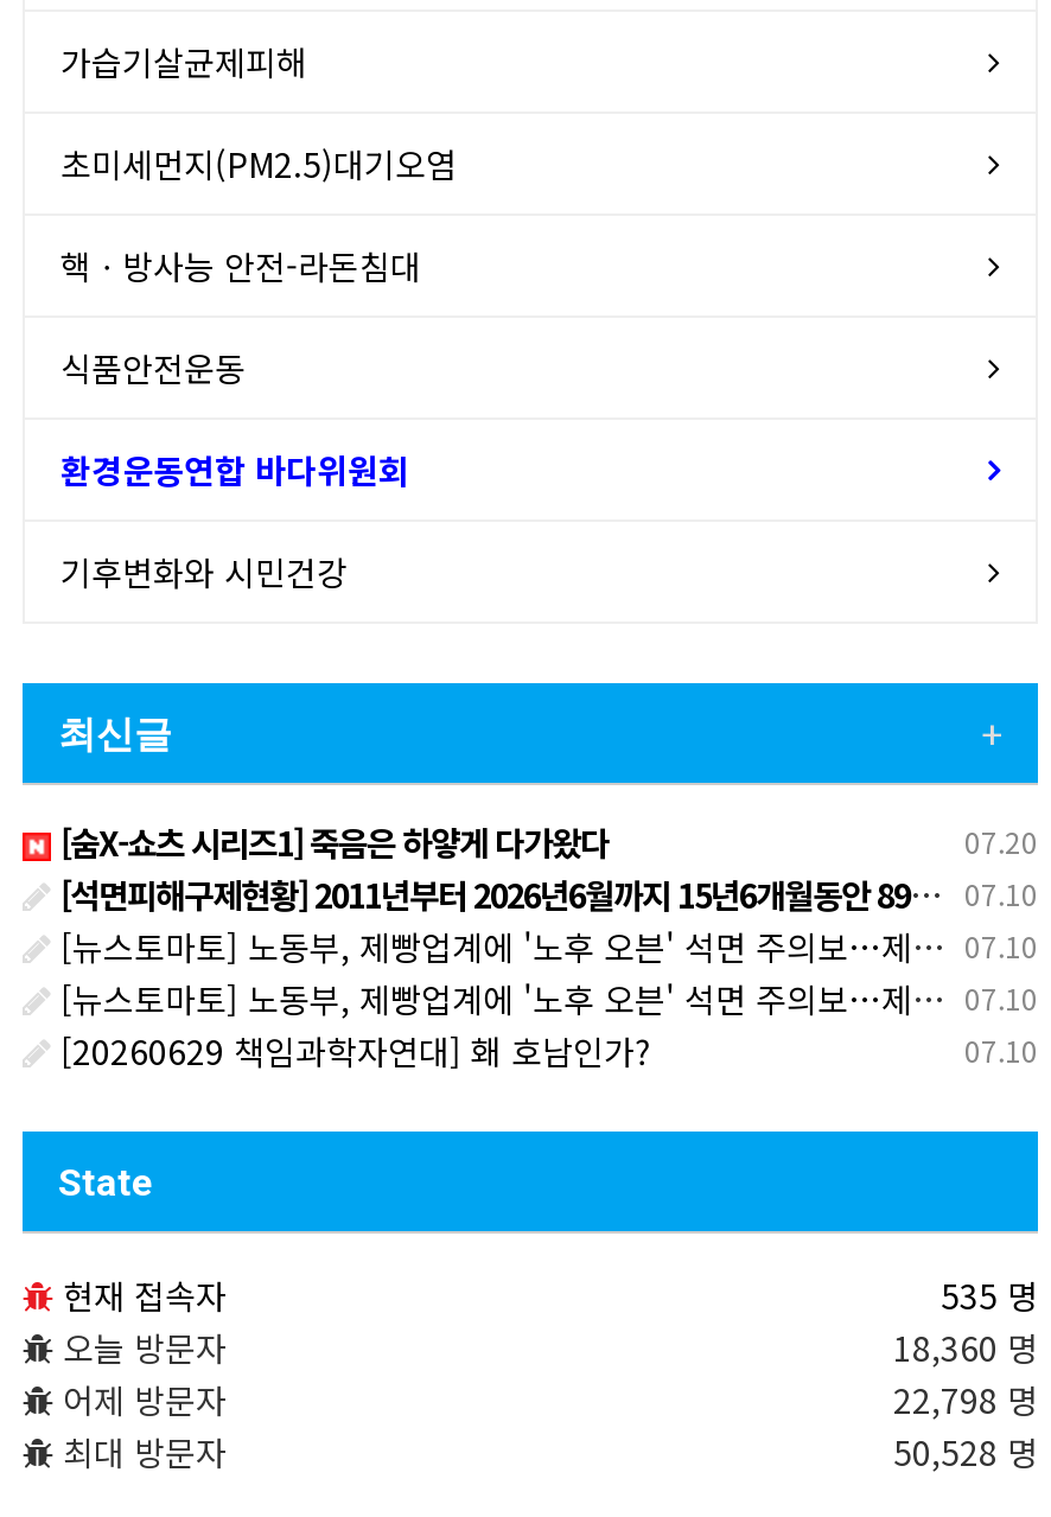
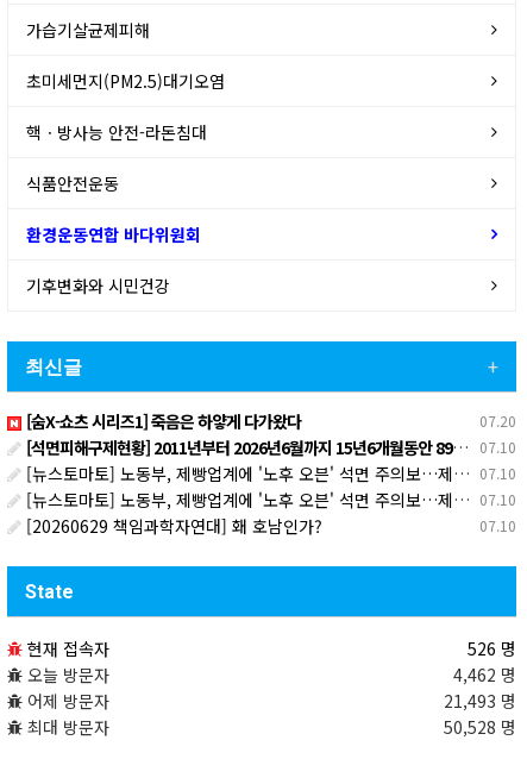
- 535 명
+ 526 명

- 18,360 명
+ 4,462 명

- 22,798 명
+ 21,493 명
